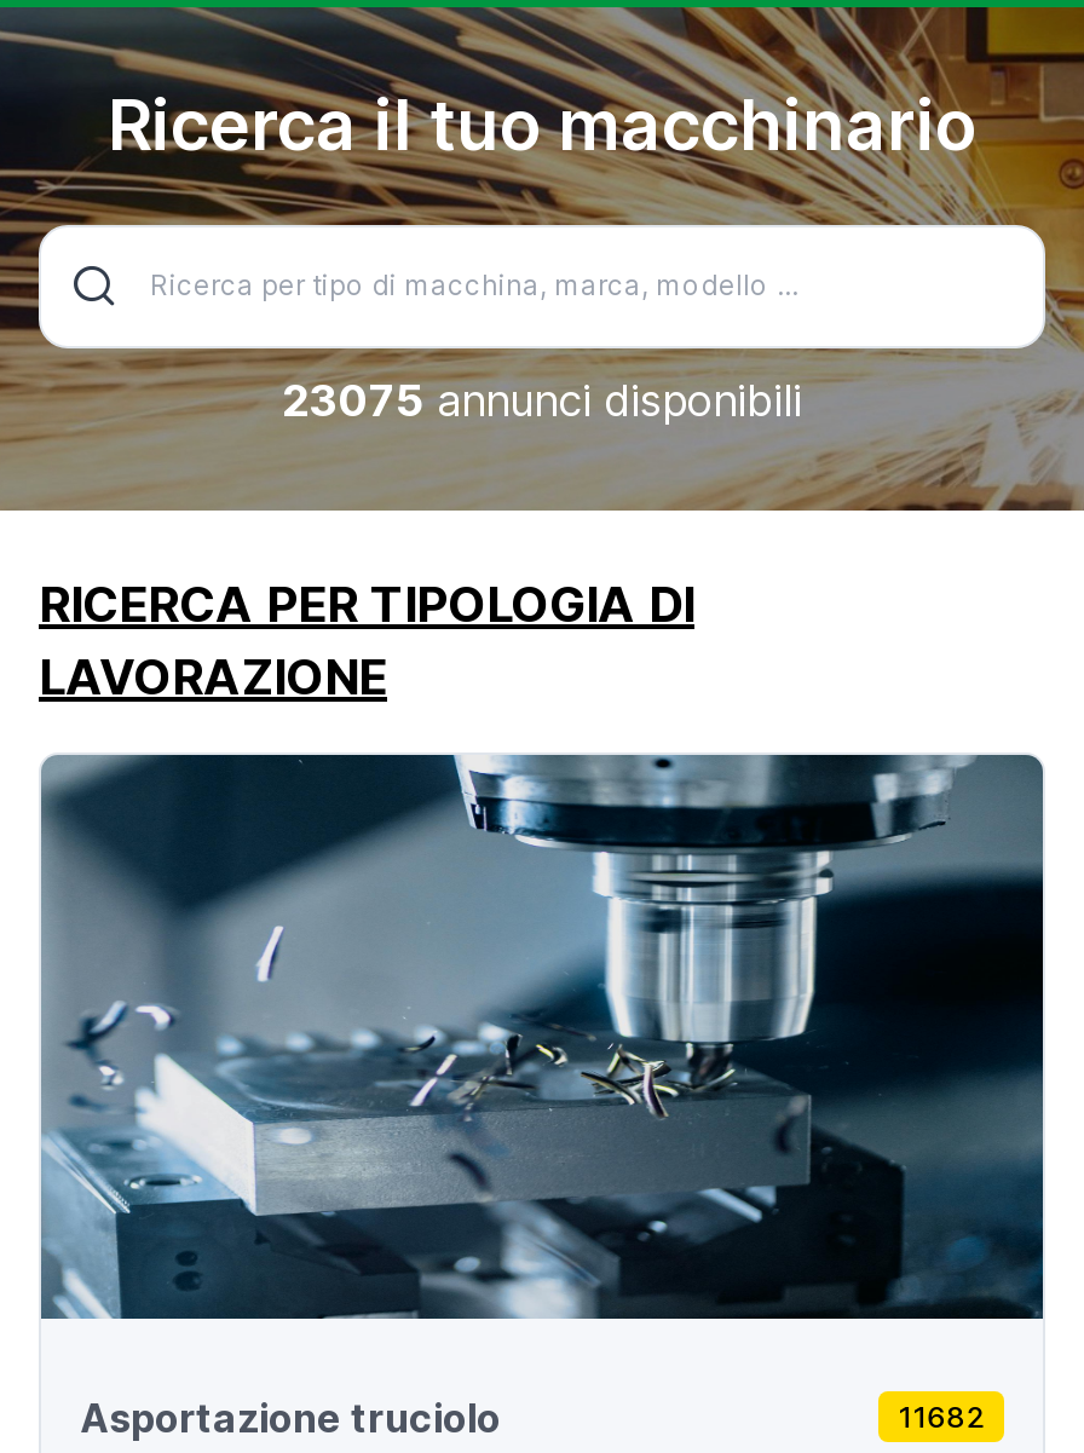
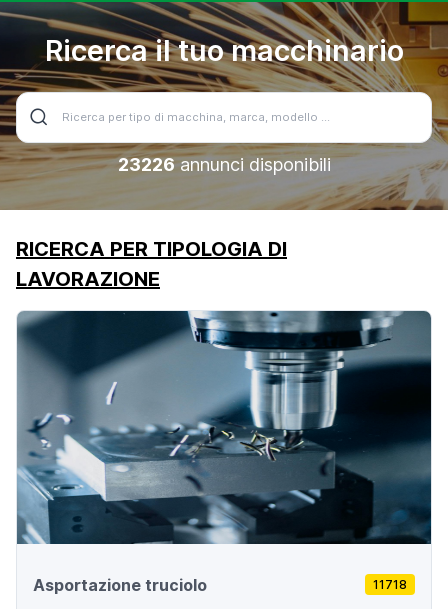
- 23075 annunci disponibili
+ 23226 annunci disponibili

- 11682
+ 11718
